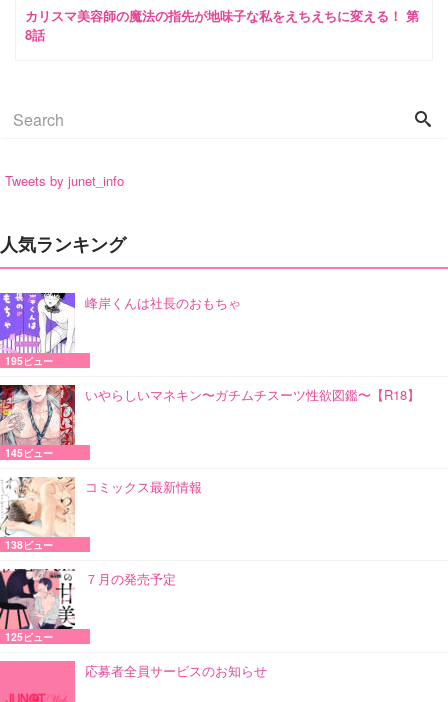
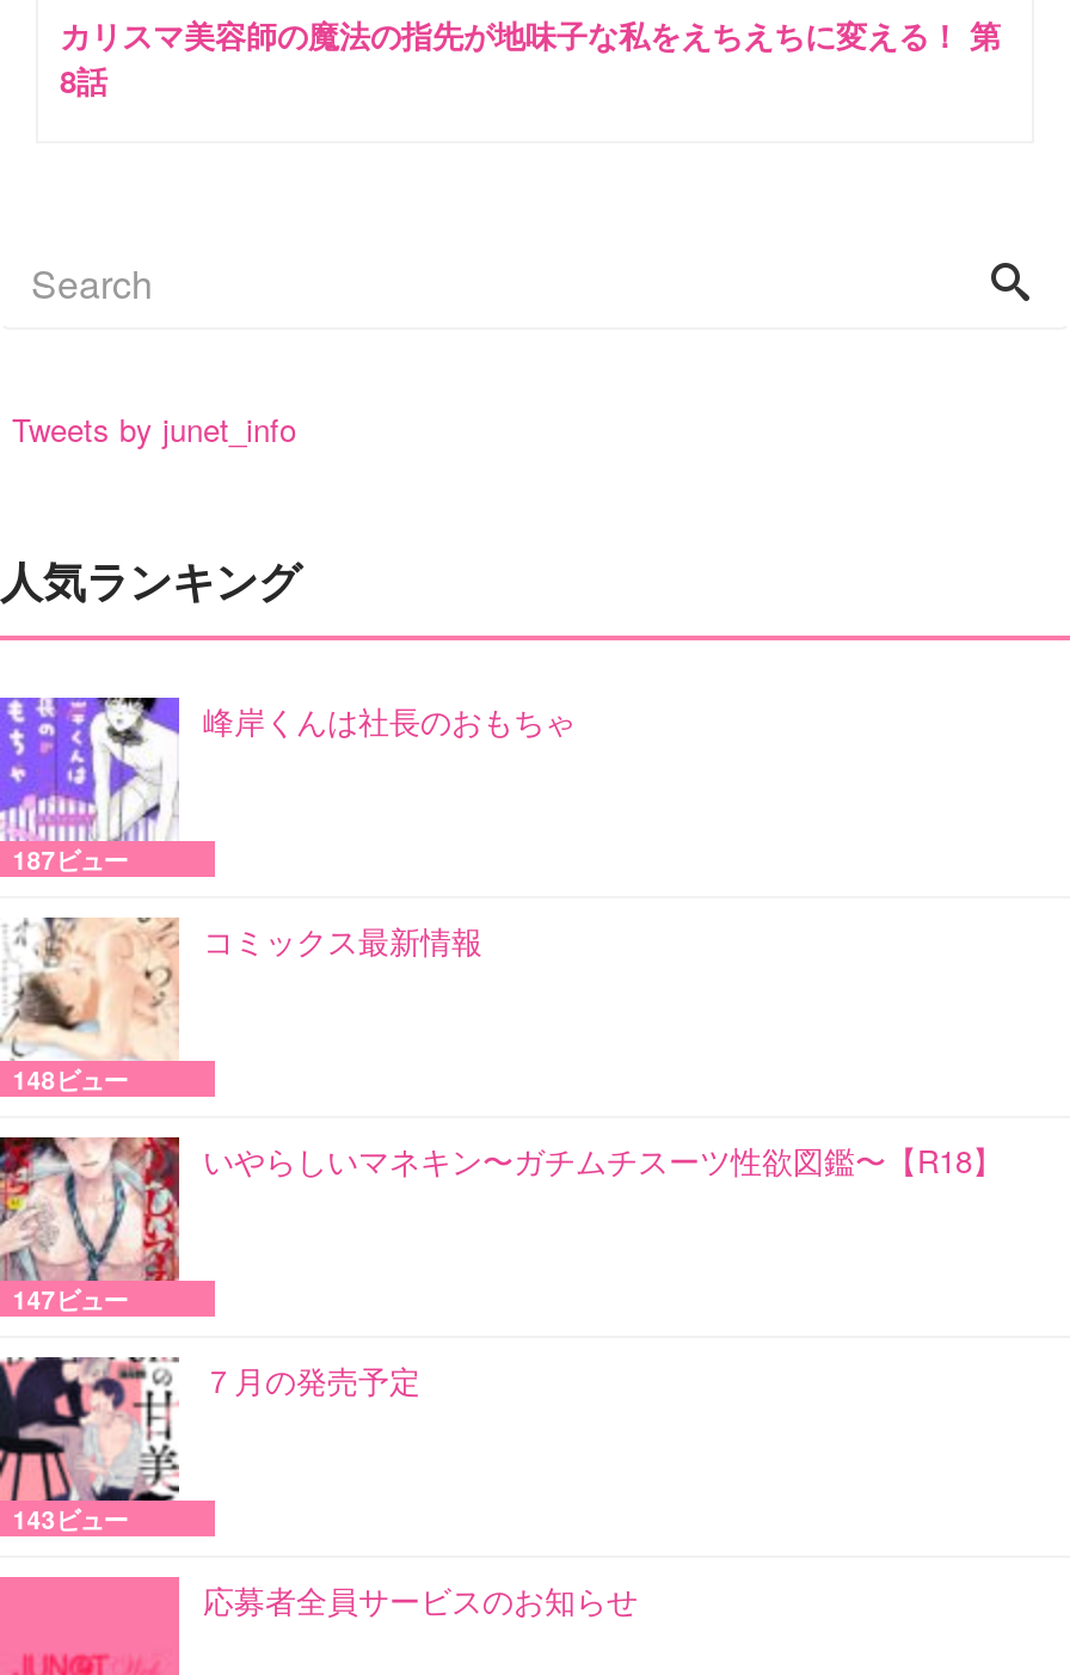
- 195ビュー
+ 187ビュー
+ 148ビュー

moved down: [image] | いやらしいマネキン〜ガチムチスーツ性欲図鑑〜【R18】

- 145ビュー
- 138ビュー
+ 147ビュー

moved up: [image] | コミックス最新情報

- 125ビュー
+ 143ビュー
